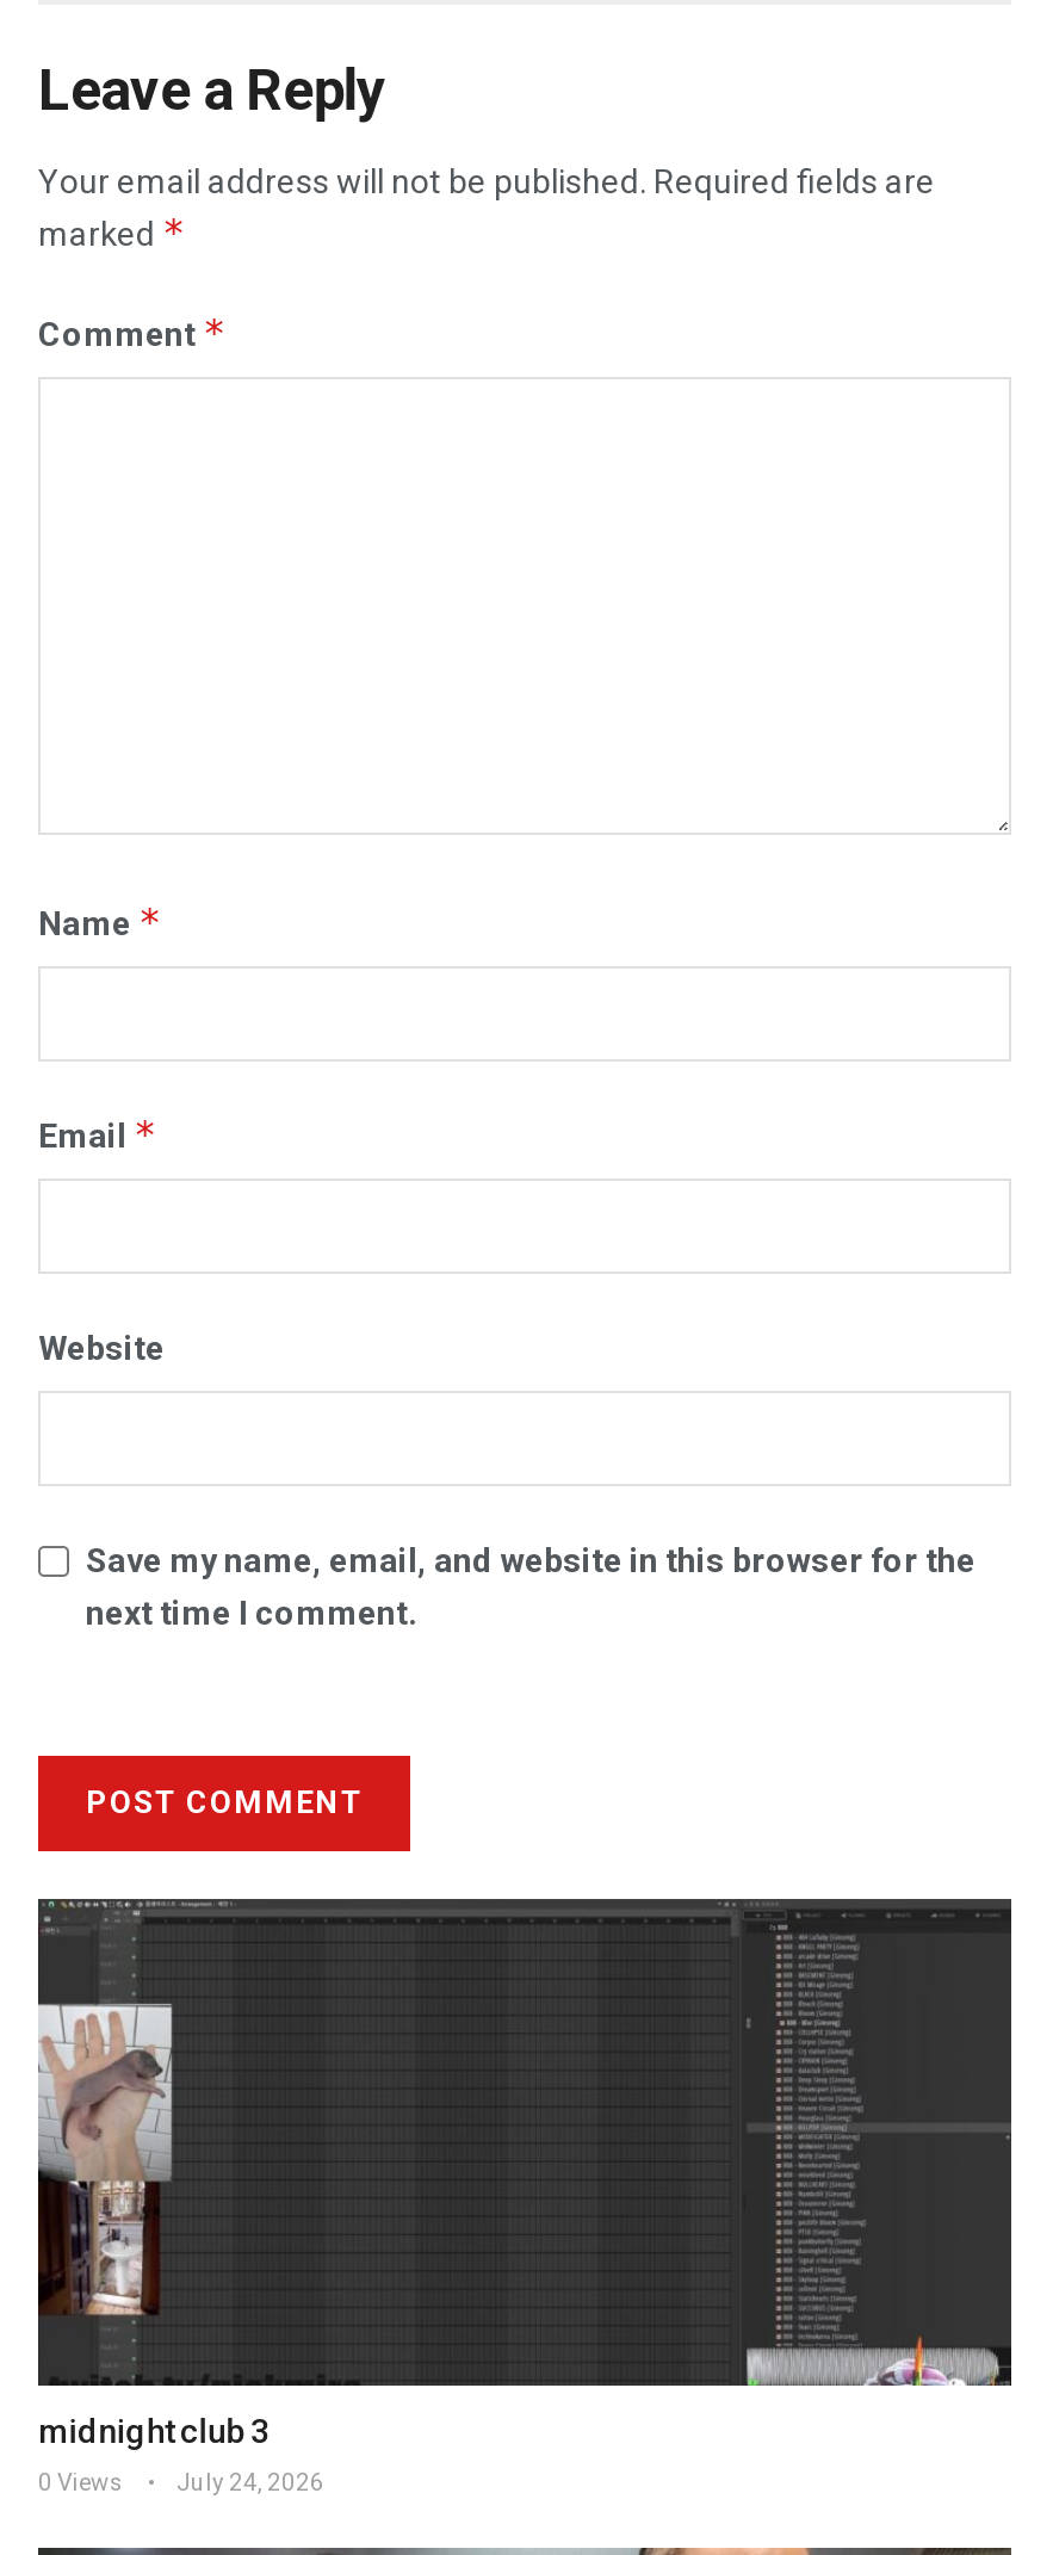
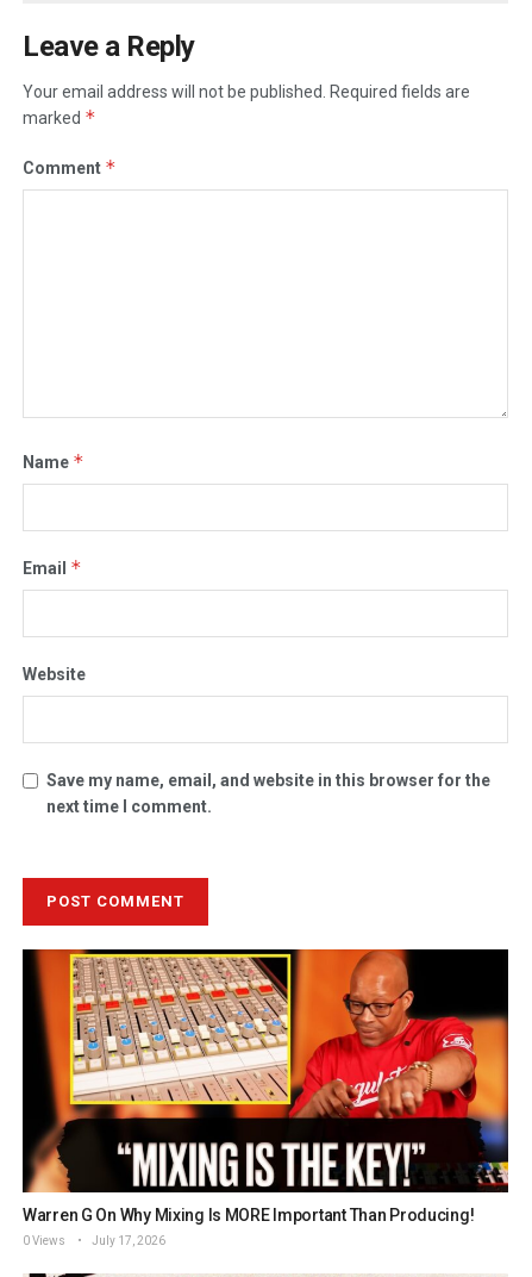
- [image]
- midnight club 3
+ [image]
+ Warren G On Why Mixing Is MORE Important Than Producing!

- 0 Views July 24, 2026
+ 0 Views July 17, 2026
